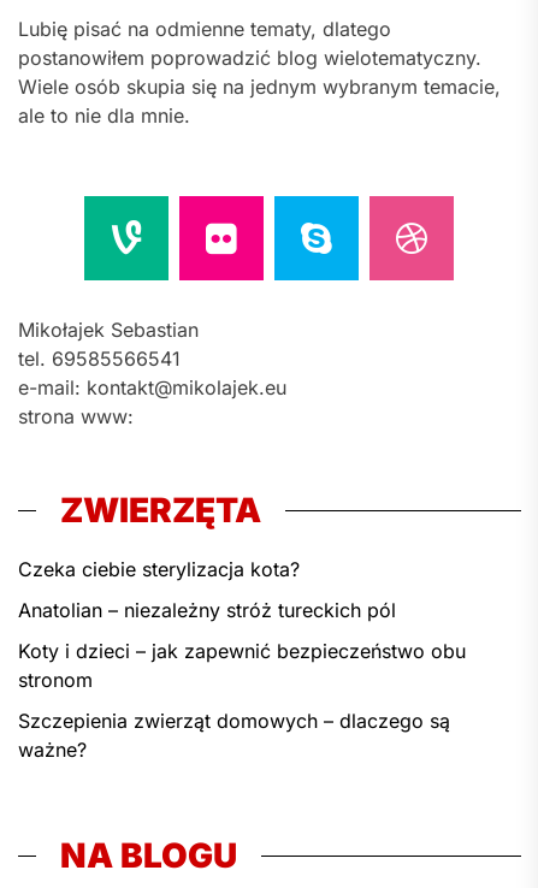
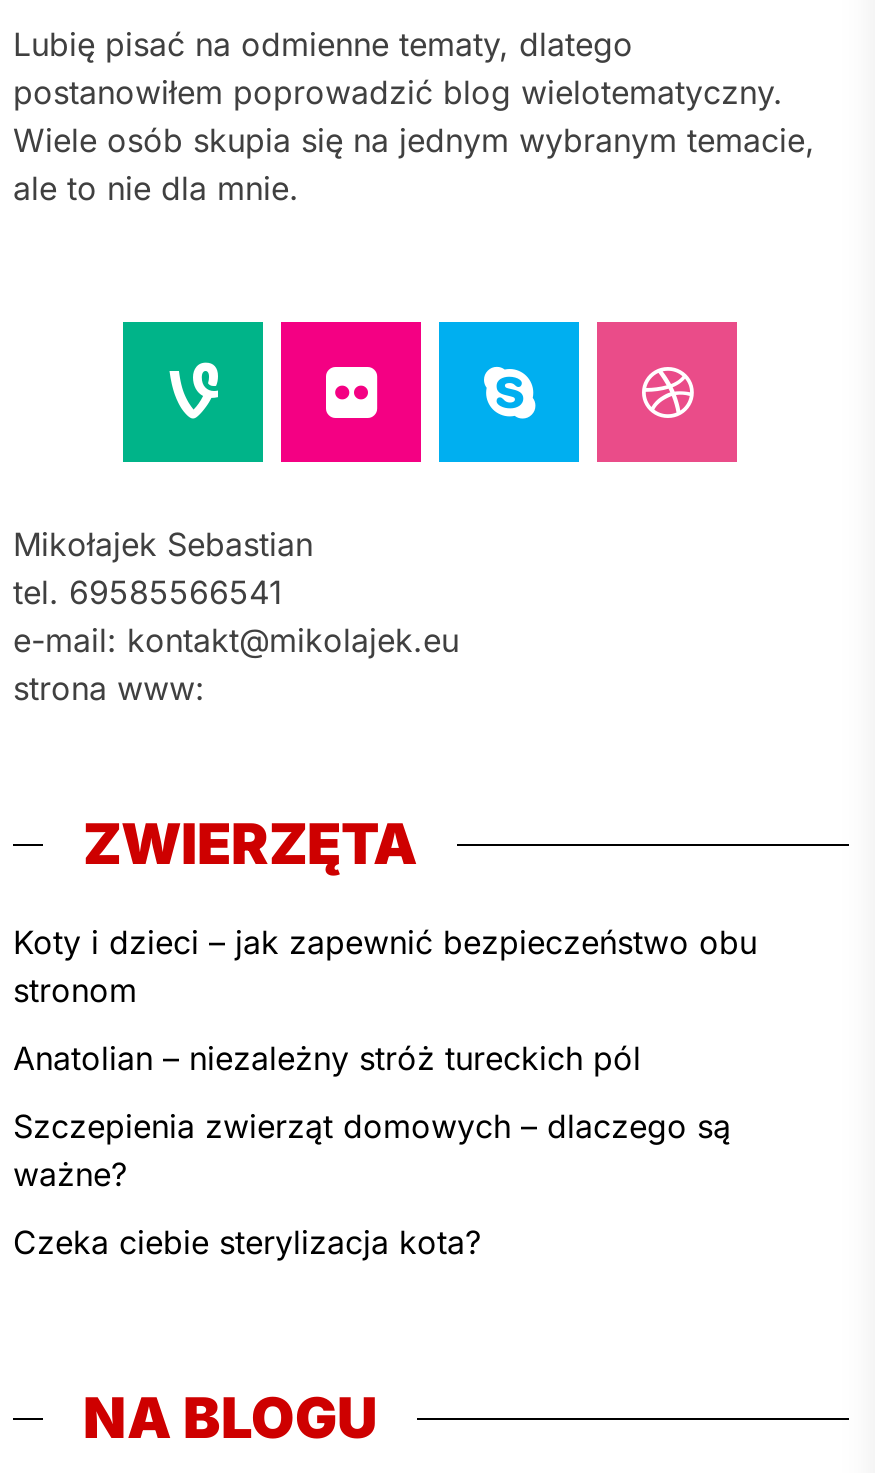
moved down: Czeka ciebie sterylizacja kota?

moved down: Anatolian – niezależny stróż tureckich pól

moved up: Koty i dzieci – jak zapewnić bezpieczeństwo obu | stronom

moved up: Szczepienia zwierząt domowych – dlaczego są | ważne?
